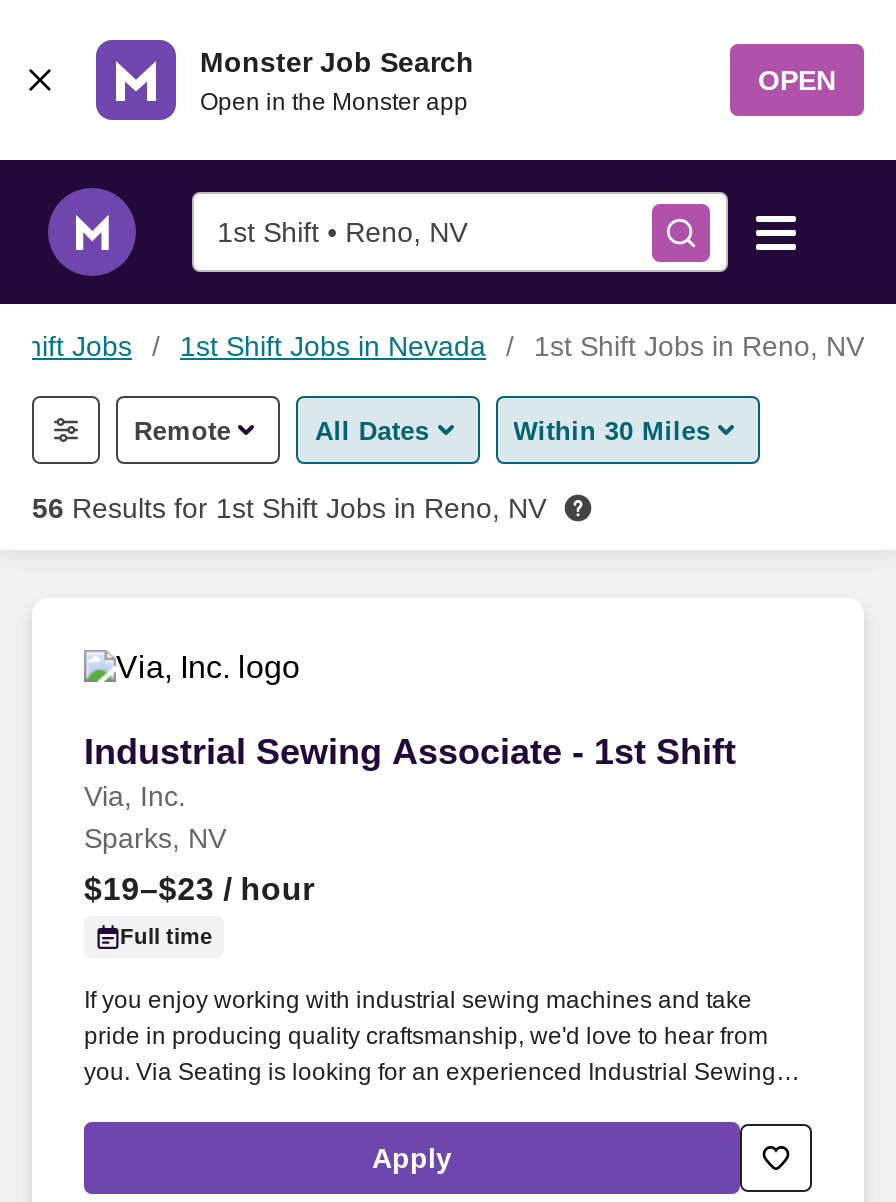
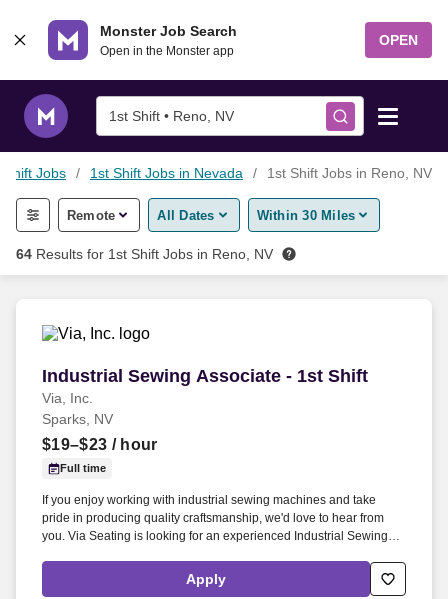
- 56 Results for 1st Shift Jobs in Reno, NV
+ 64 Results for 1st Shift Jobs in Reno, NV
